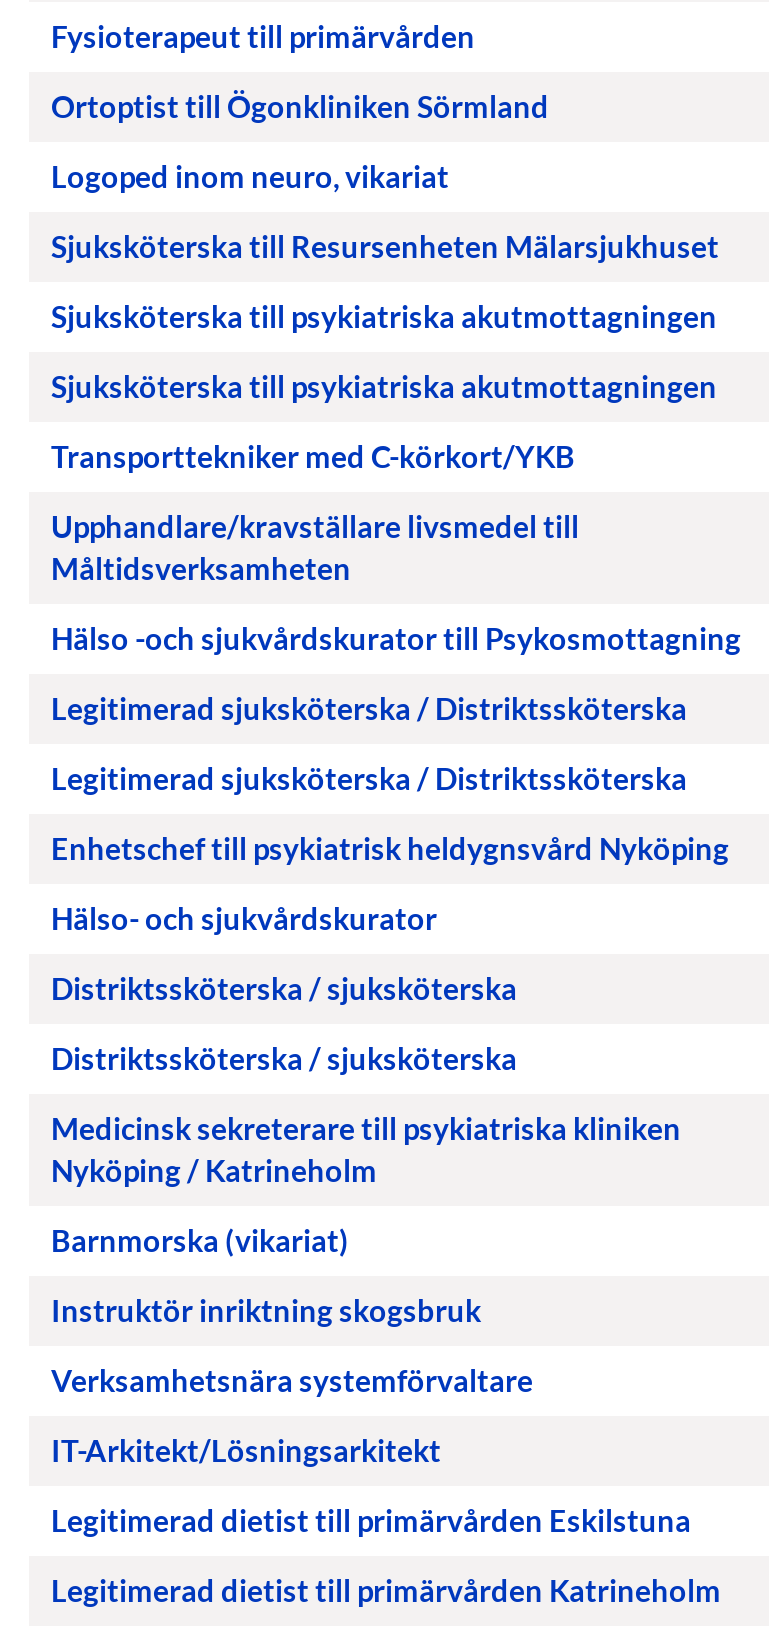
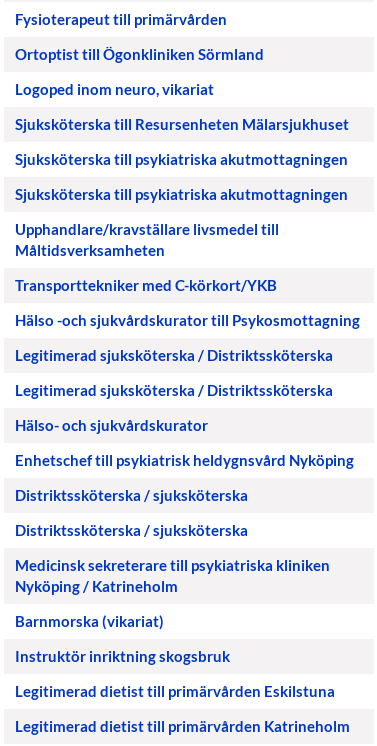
moved down: Transporttekniker med C-körkort/YKB

moved down: Enhetschef till psykiatrisk heldygnsvård Nyköping

- Verksamhetsnära systemförvaltare
- IT-Arkitekt/Lösningsarkitekt
